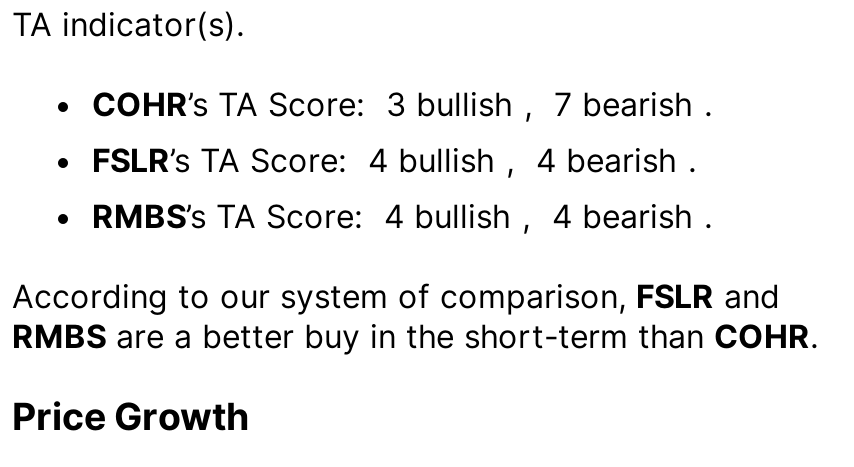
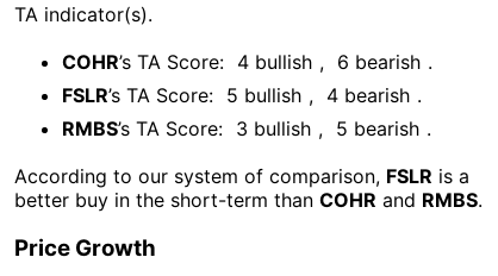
- COHR’s TA Score: 3 bullish , 7 bearish .
- FSLR’s TA Score: 4 bullish , 4 bearish .
- RMBS’s TA Score: 4 bullish , 4 bearish .
+ COHR’s TA Score: 4 bullish , 6 bearish .
+ FSLR’s TA Score: 5 bullish , 4 bearish .
+ RMBS’s TA Score: 3 bullish , 5 bearish .

- According to our system of comparison, FSLR and
- RMBS are a better buy in the short-term than COHR.
+ According to our system of comparison, FSLR is a
+ better buy in the short-term than COHR and RMBS.
